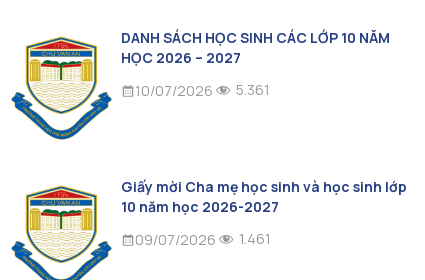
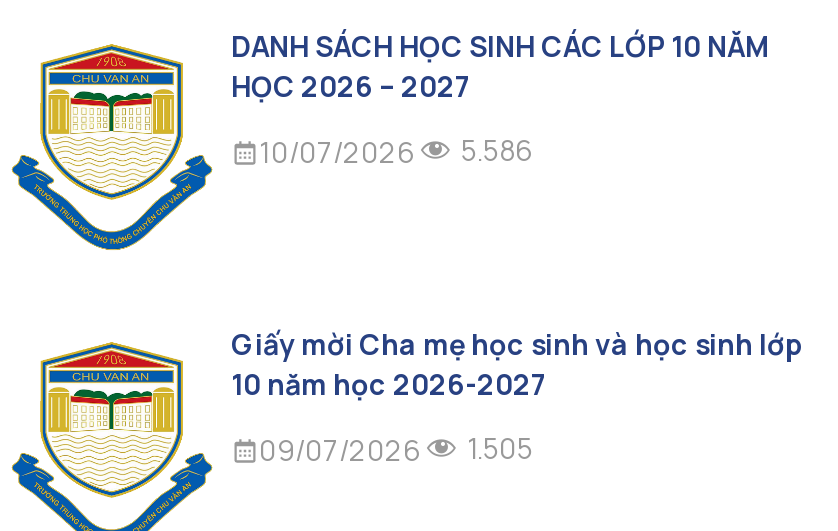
- 10/07/2026 5.361
+ 10/07/2026 5.586

- 09/07/2026 1.461
+ 09/07/2026 1.505
